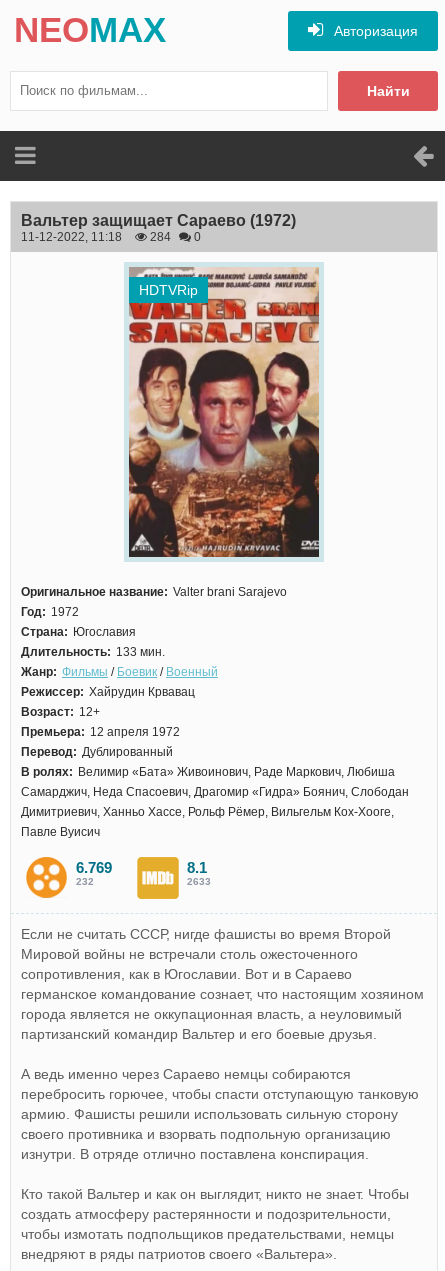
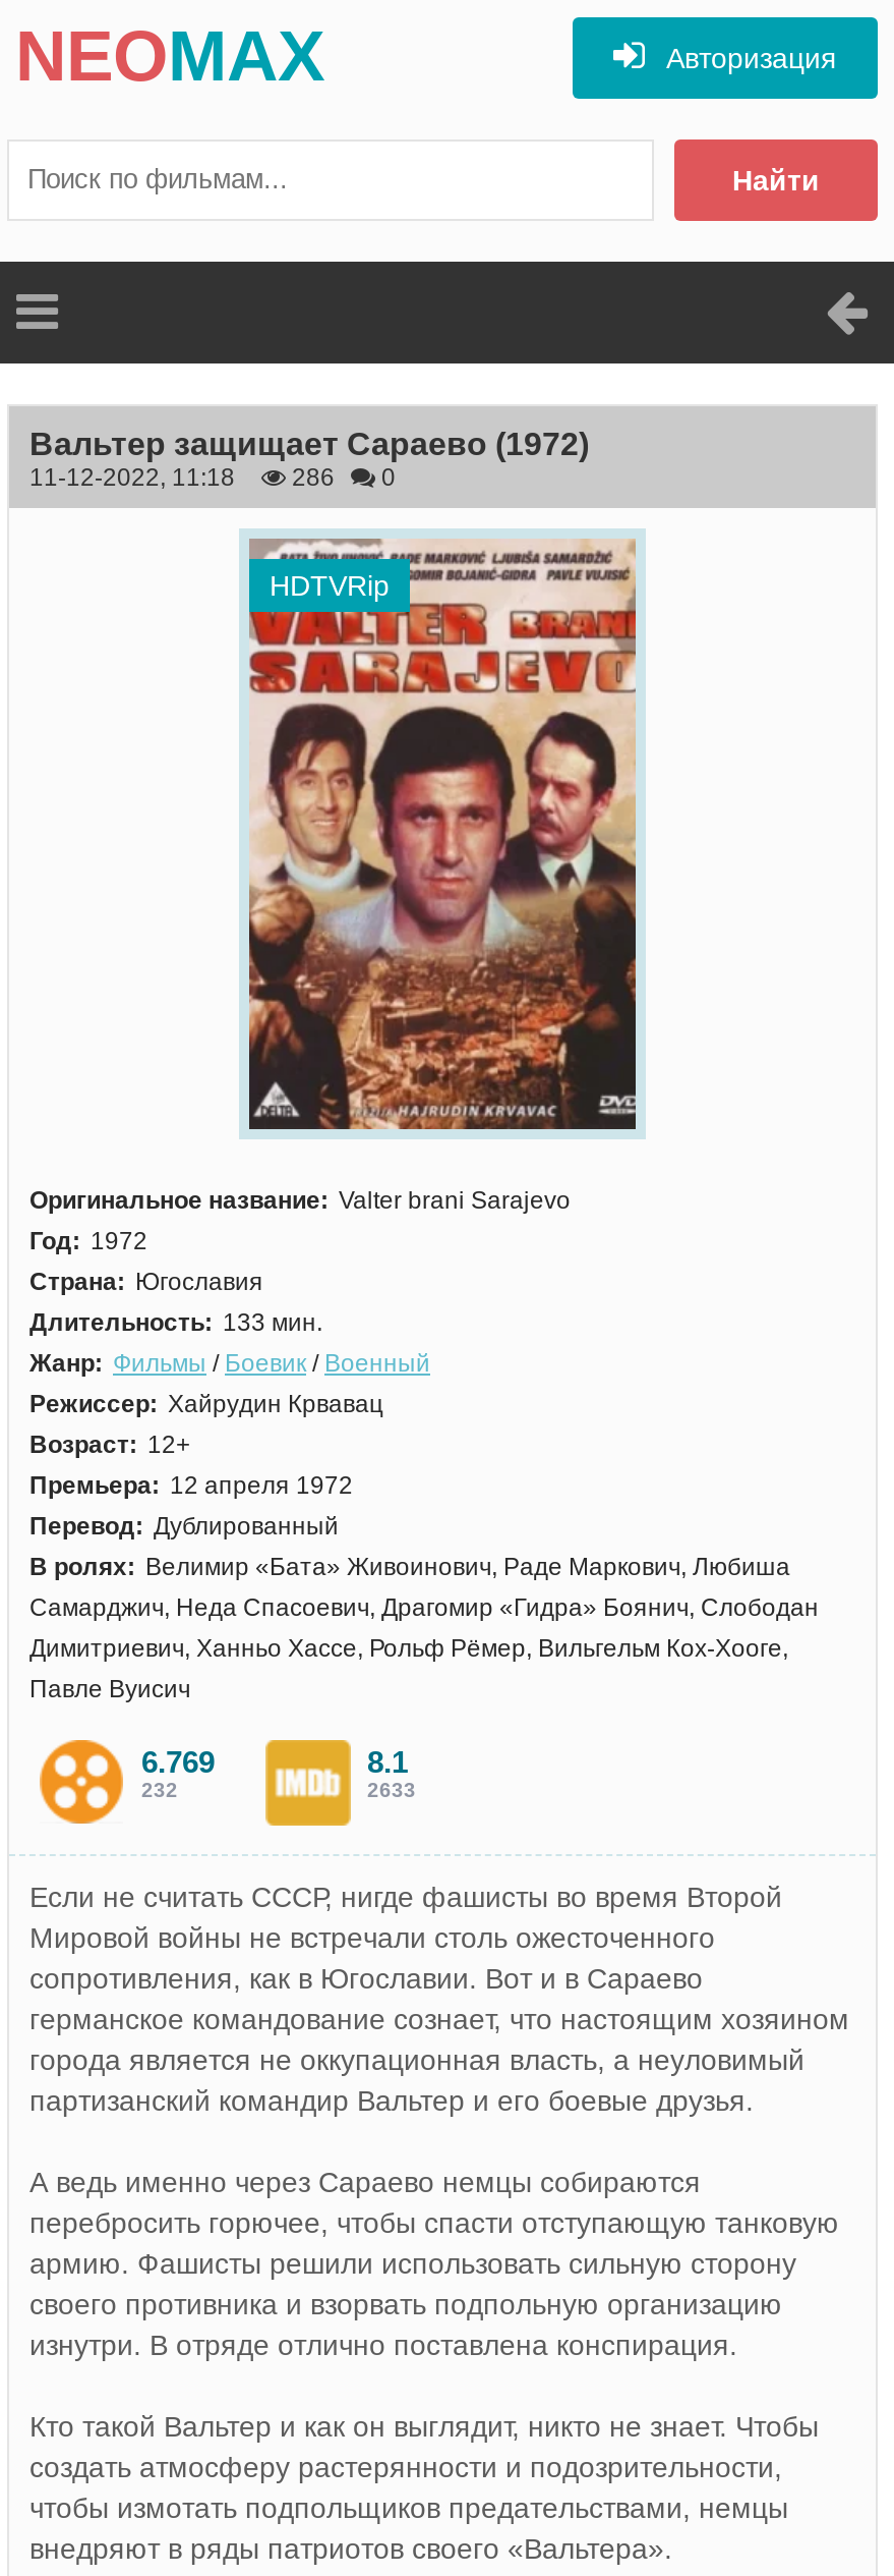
- 11-12-2022, 11:18 284 0
+ 11-12-2022, 11:18 286 0
